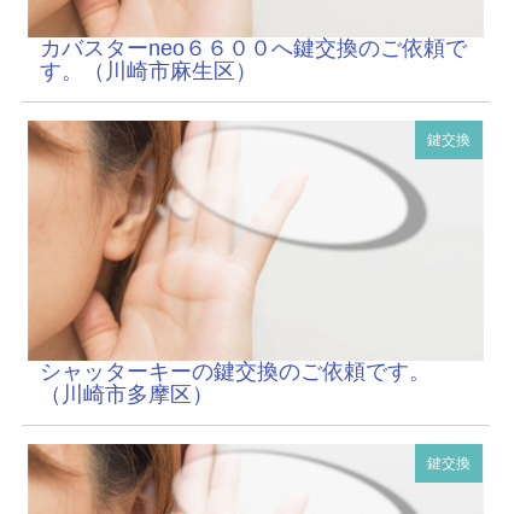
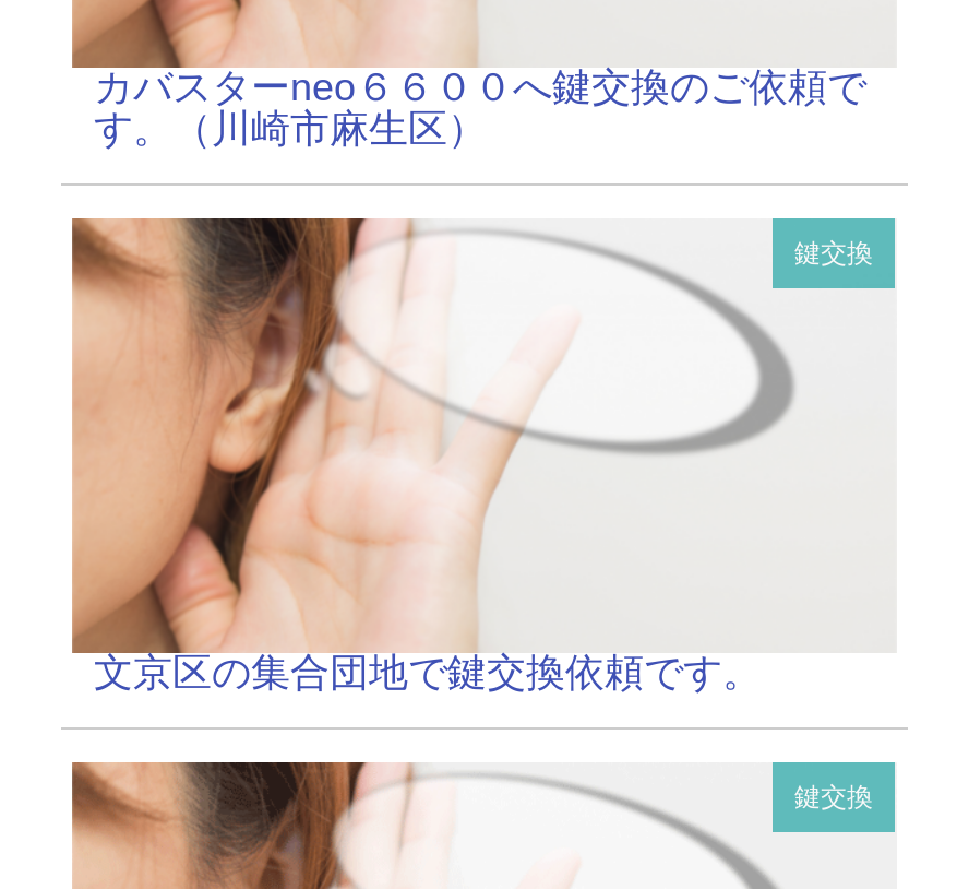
- シャッターキーの鍵交換のご依頼です。
- （川崎市多摩区）
+ 文京区の集合団地で鍵交換依頼です。
